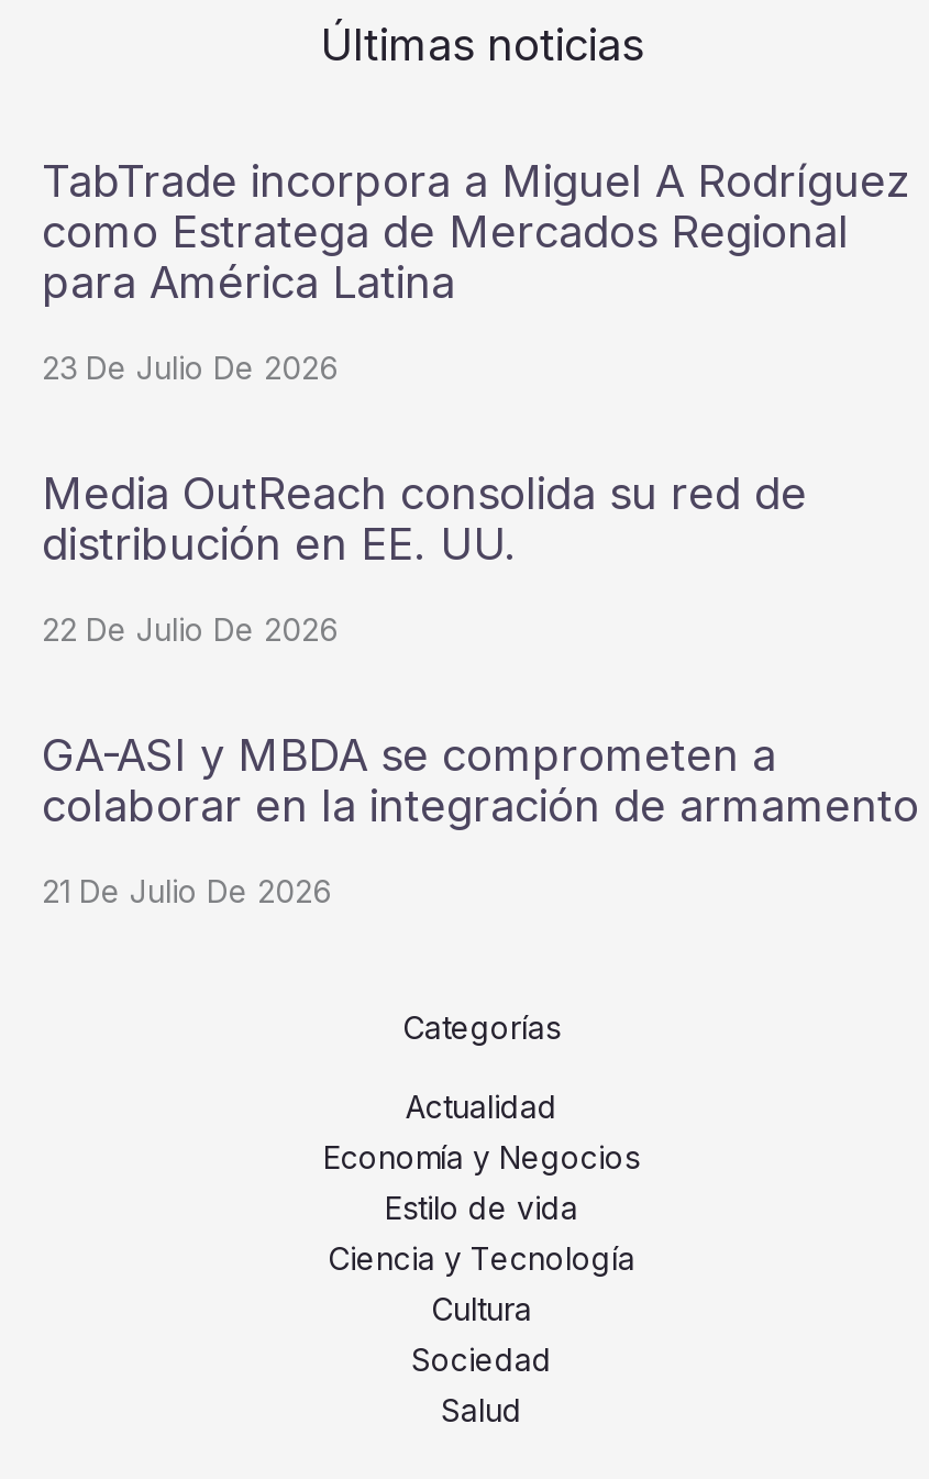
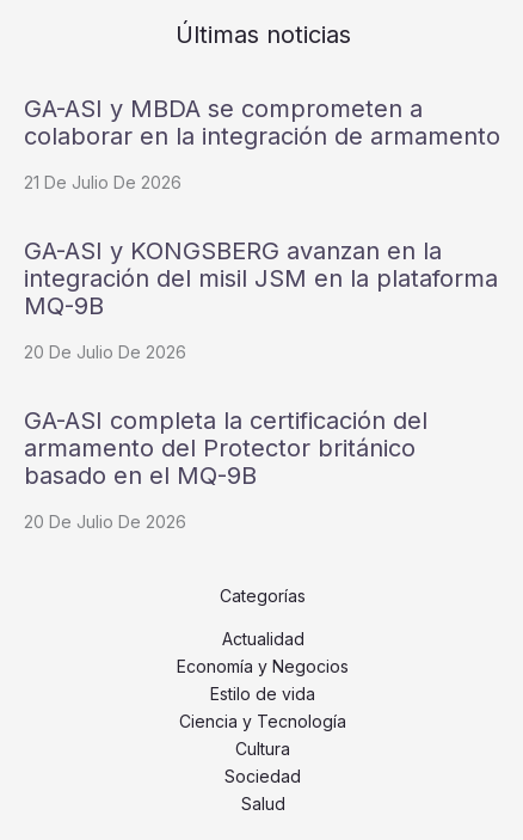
- TabTrade incorpora a Miguel A Rodríguez
- como Estratega de Mercados Regional
- para América Latina
- 23 De Julio De 2026
- Media OutReach consolida su red de
- distribución en EE. UU.
- 22 De Julio De 2026

moved up: GA-ASI y MBDA se comprometen a | colaborar en la integración de armamento | 21 De Julio De 2026

+ GA-ASI y KONGSBERG avanzan en la
+ integración del misil JSM en la plataforma
+ MQ-9B
+ 20 De Julio De 2026
+ GA-ASI completa la certificación del
+ armamento del Protector británico
+ basado en el MQ-9B
+ 20 De Julio De 2026
